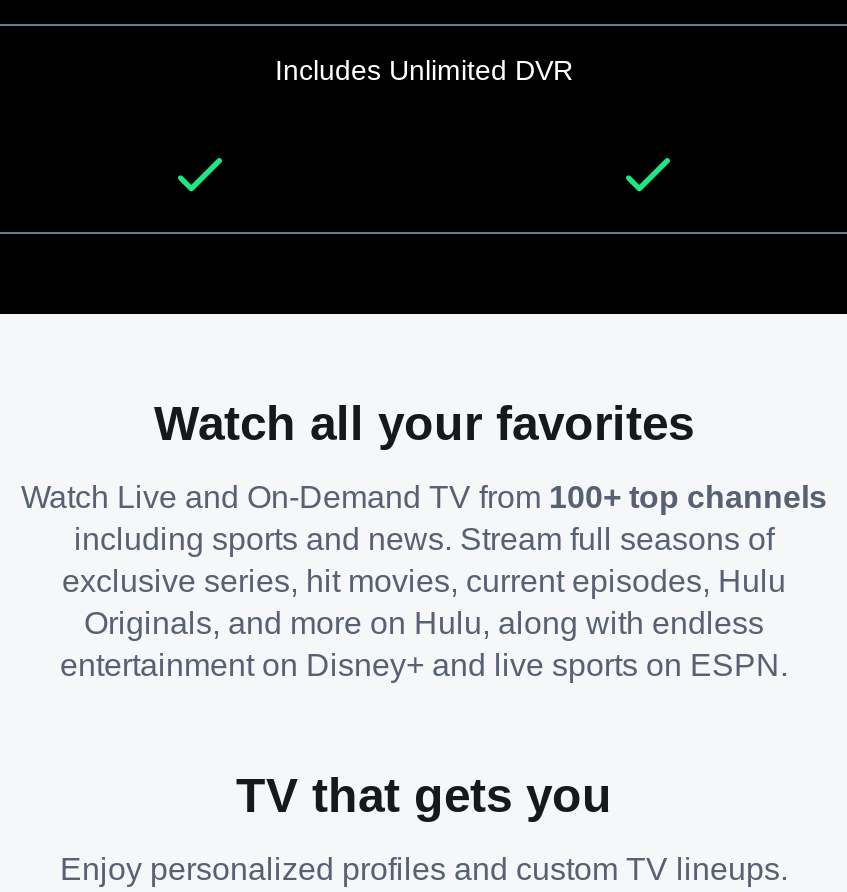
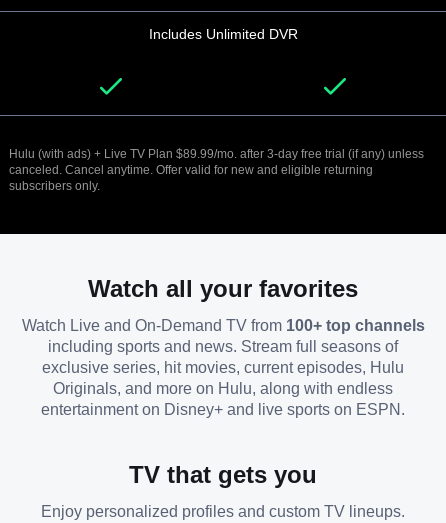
+ Hulu (with ads) + Live TV Plan $89.99/mo. after 3-day free trial (if any) unless
+ canceled. Cancel anytime. Offer valid for new and eligible returning
+ subscribers only.
